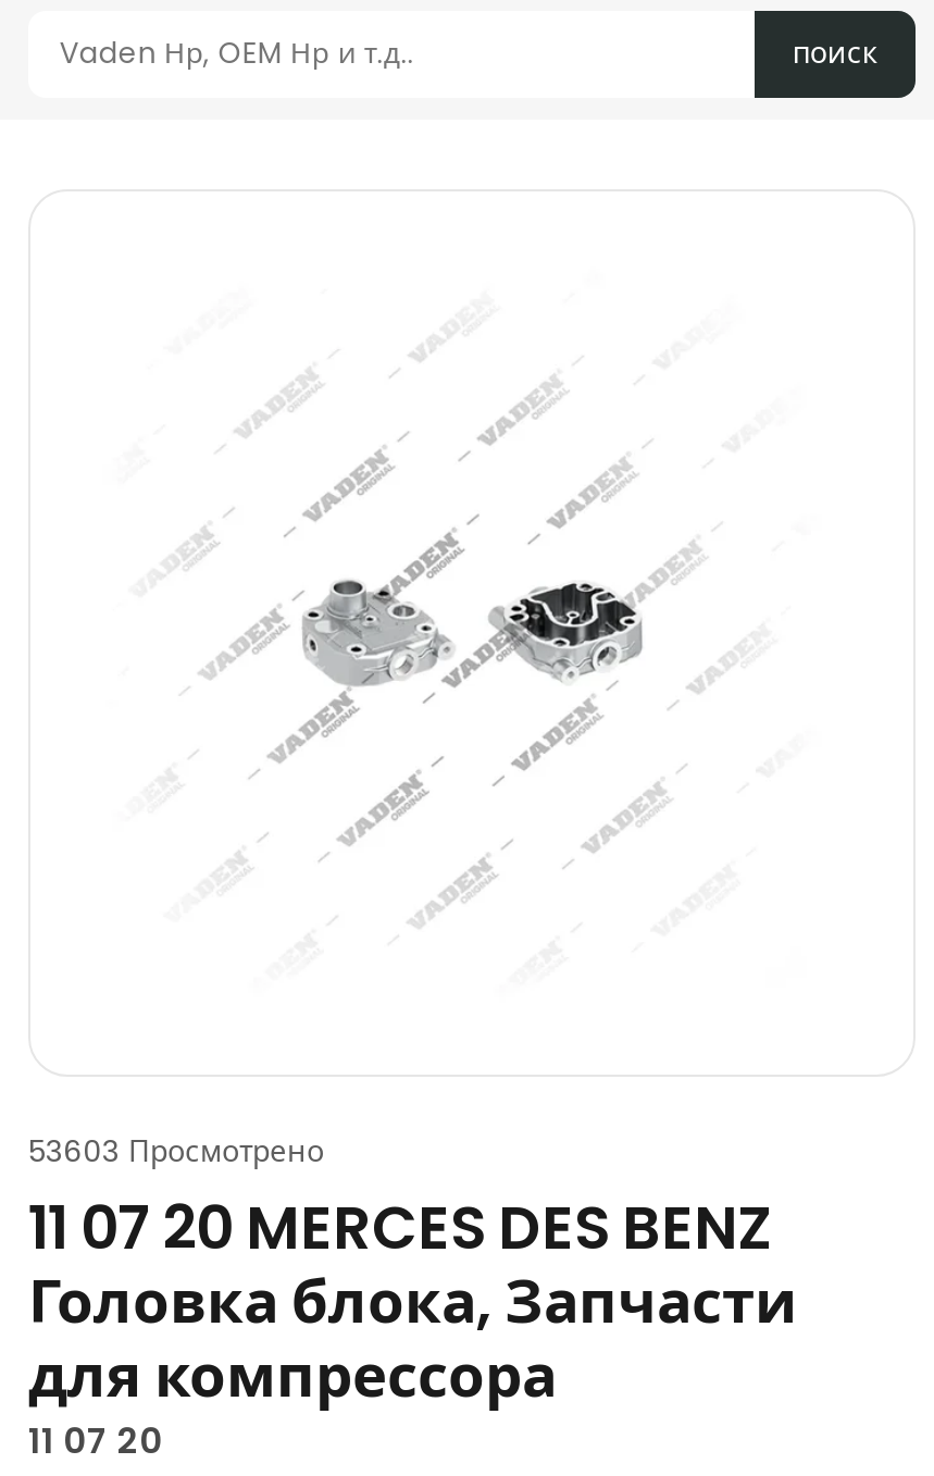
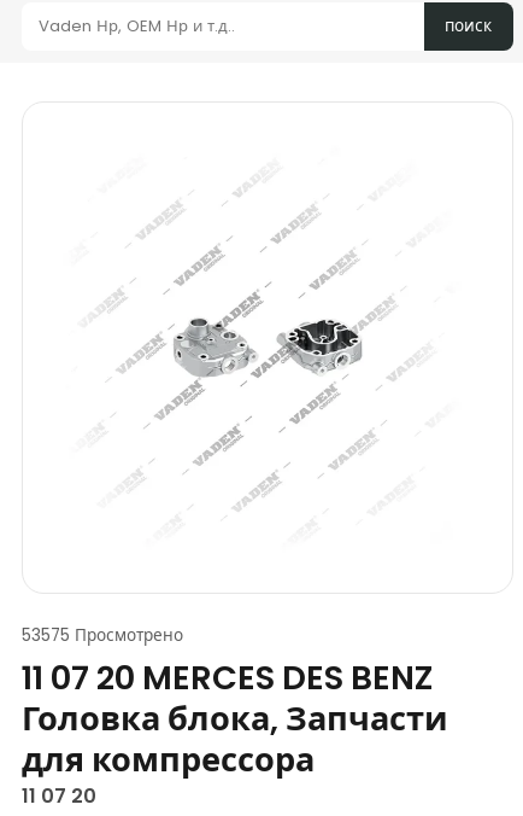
- 53603 Просмотрено
+ 53575 Просмотрено
